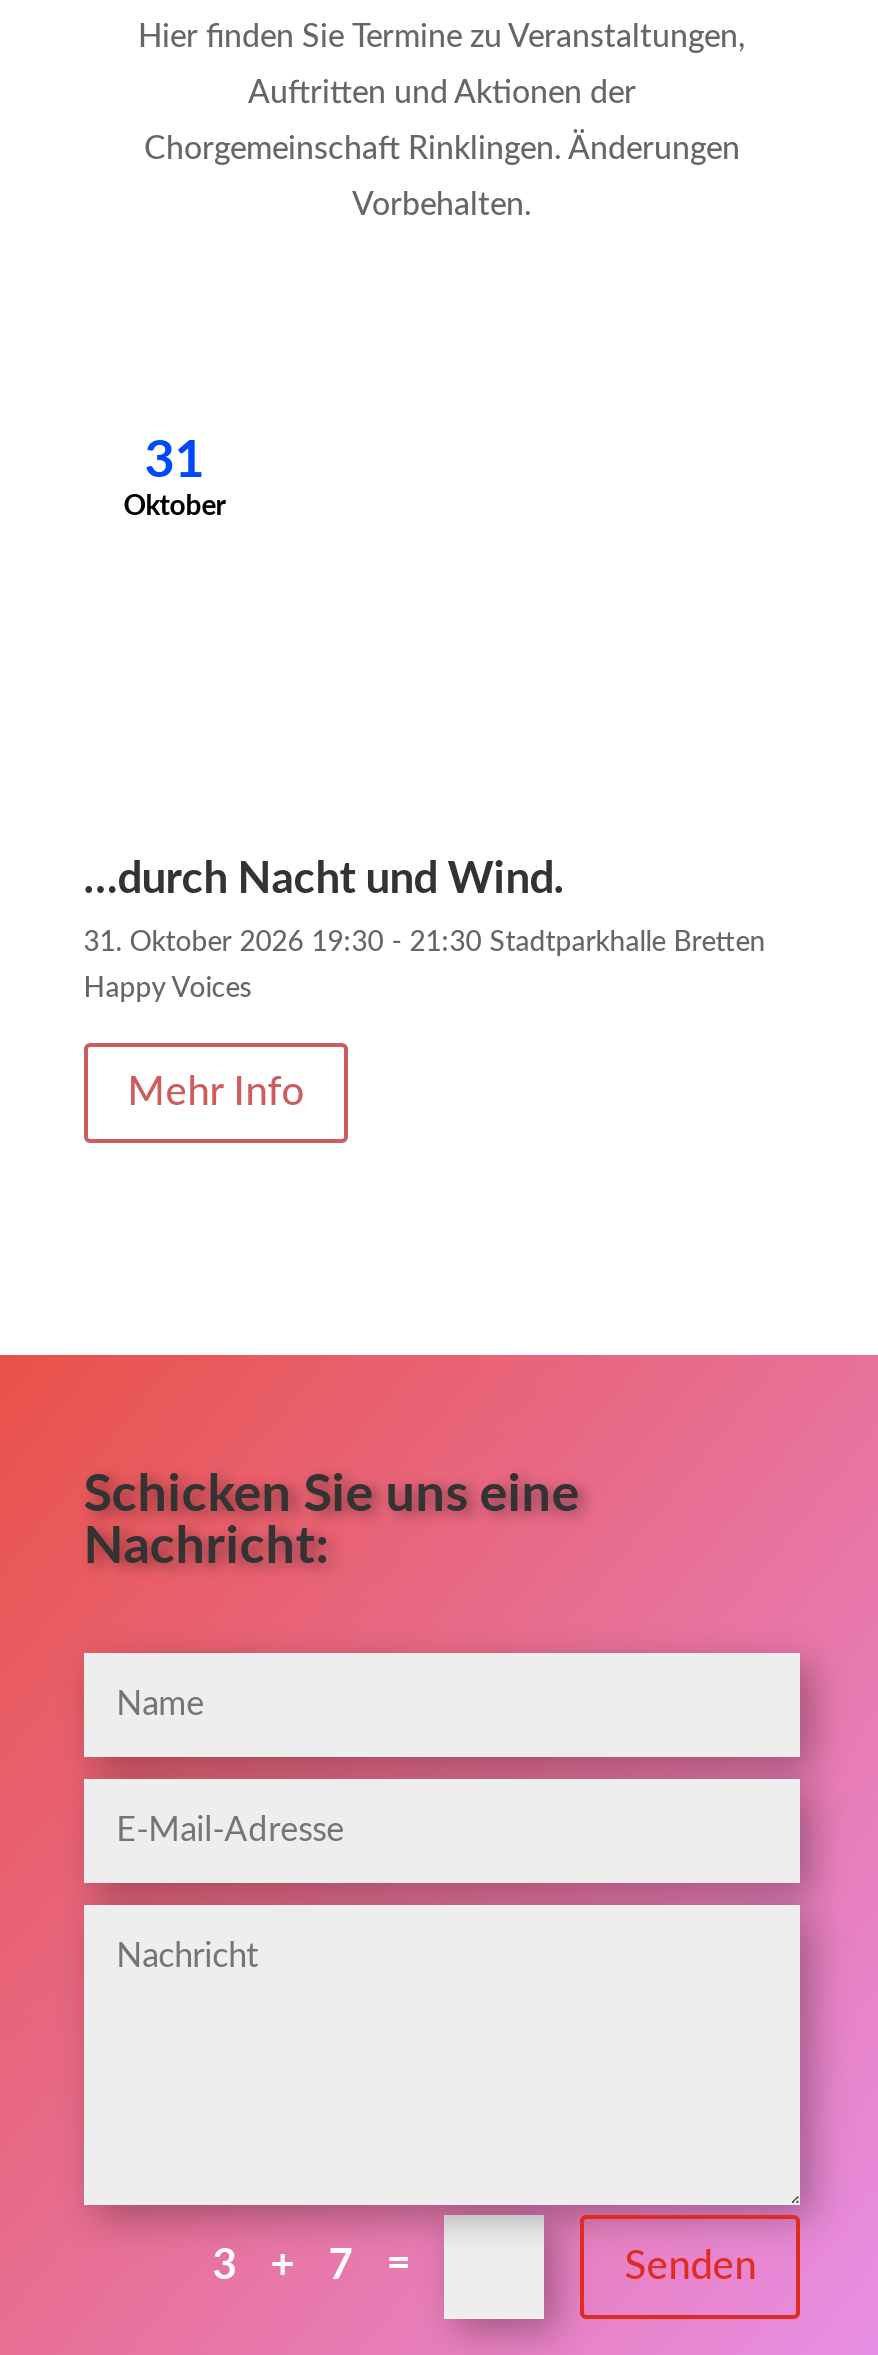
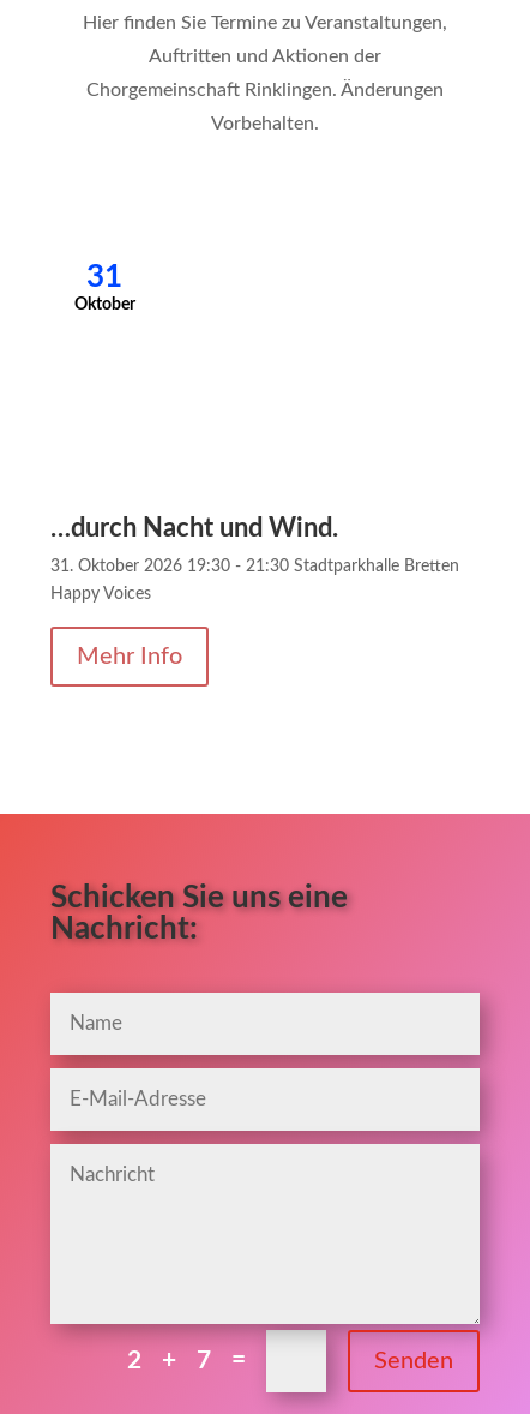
- 3 + 7 =
+ 2 + 7 =
